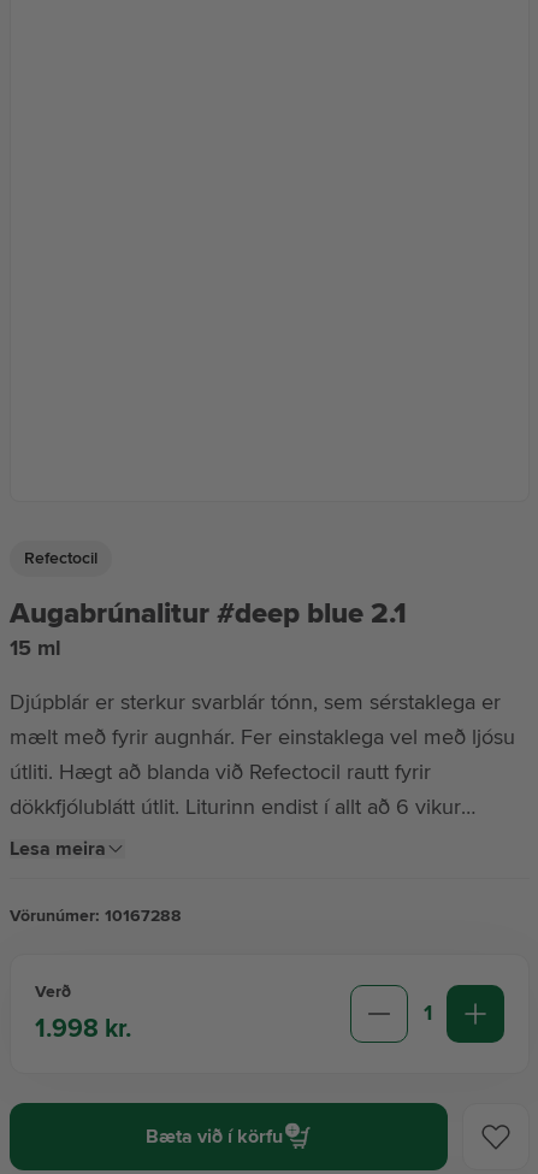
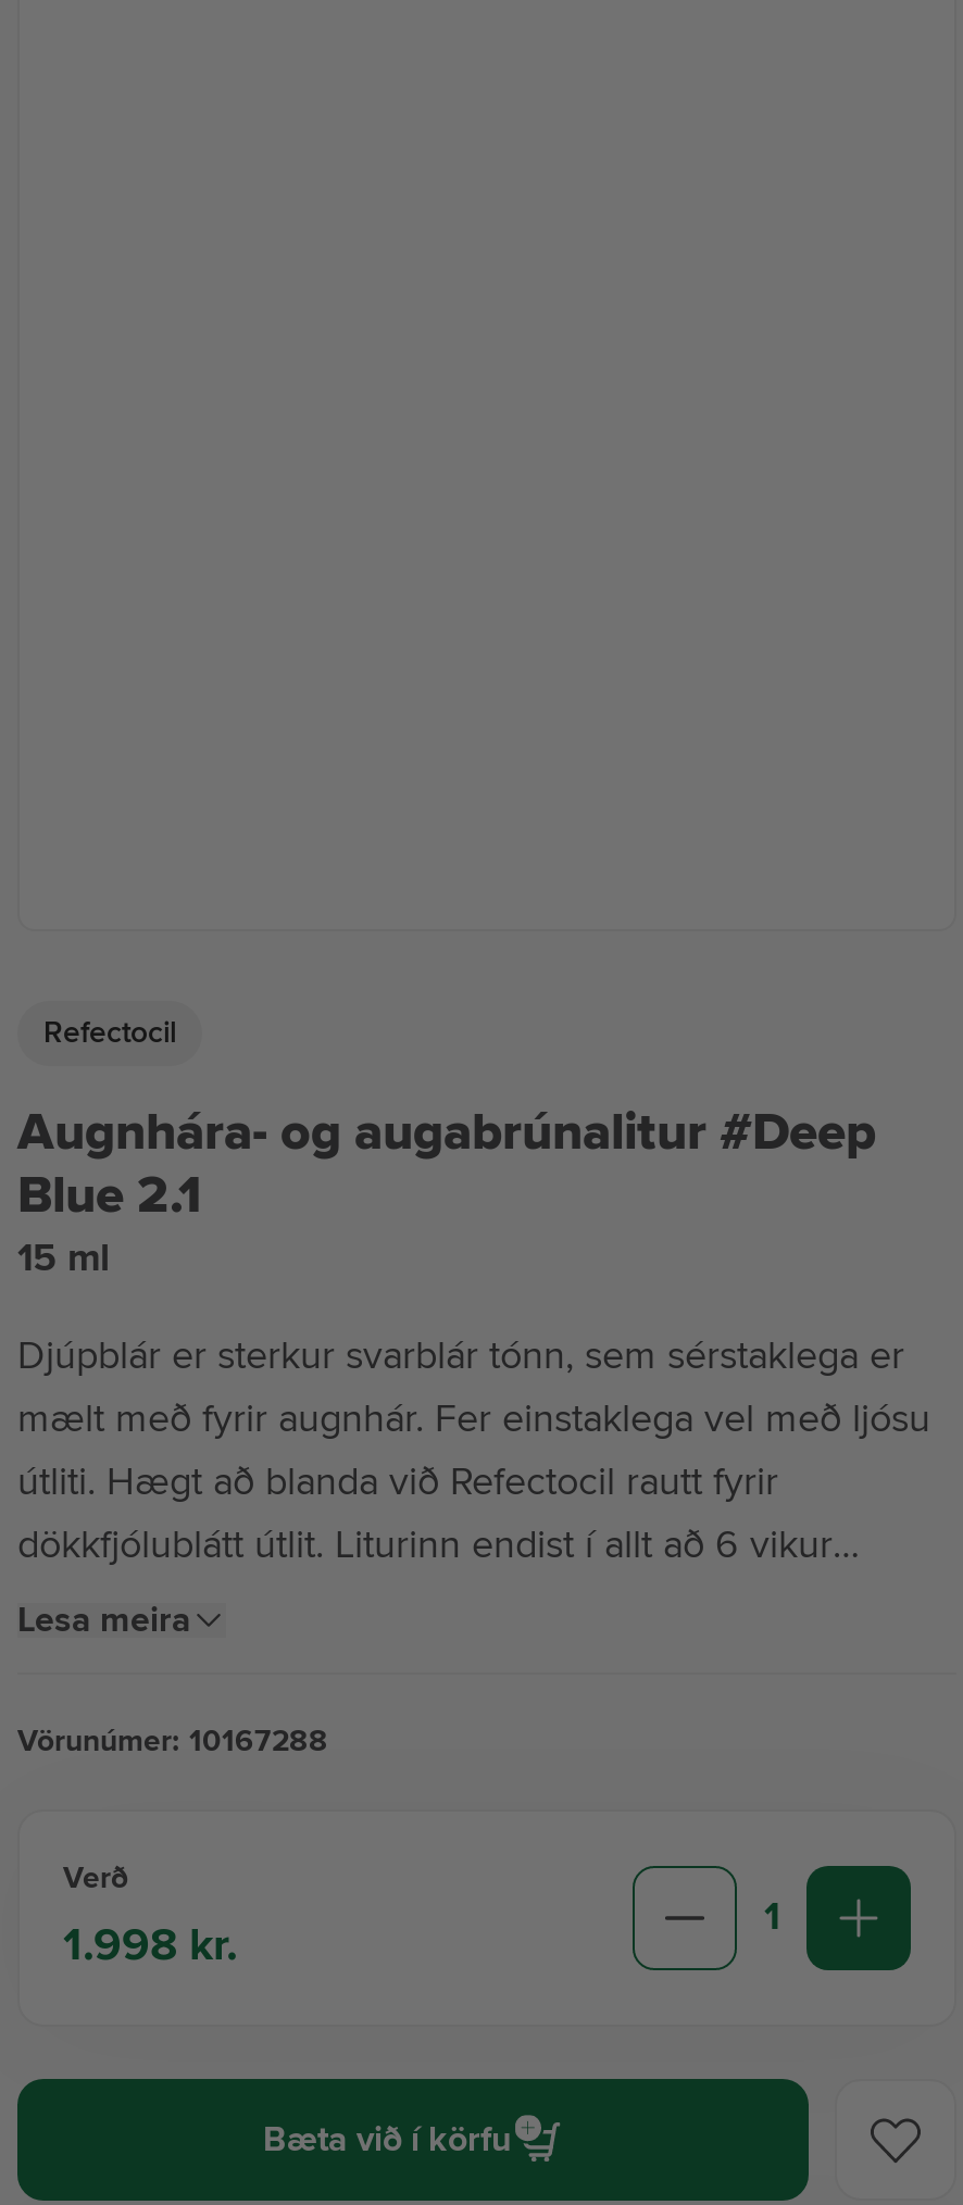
- Augabrúnalitur #deep blue 2.1
+ Augnhára- og augabrúnalitur #Deep
+ Blue 2.1
